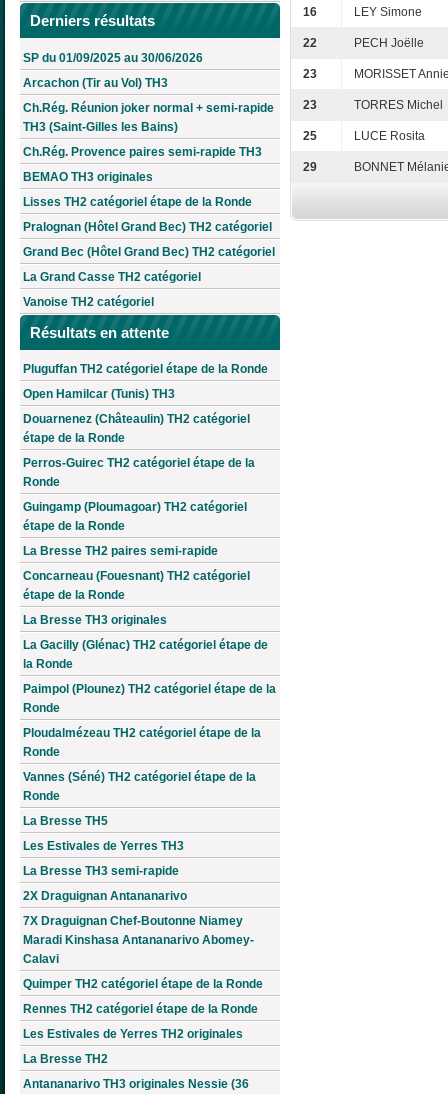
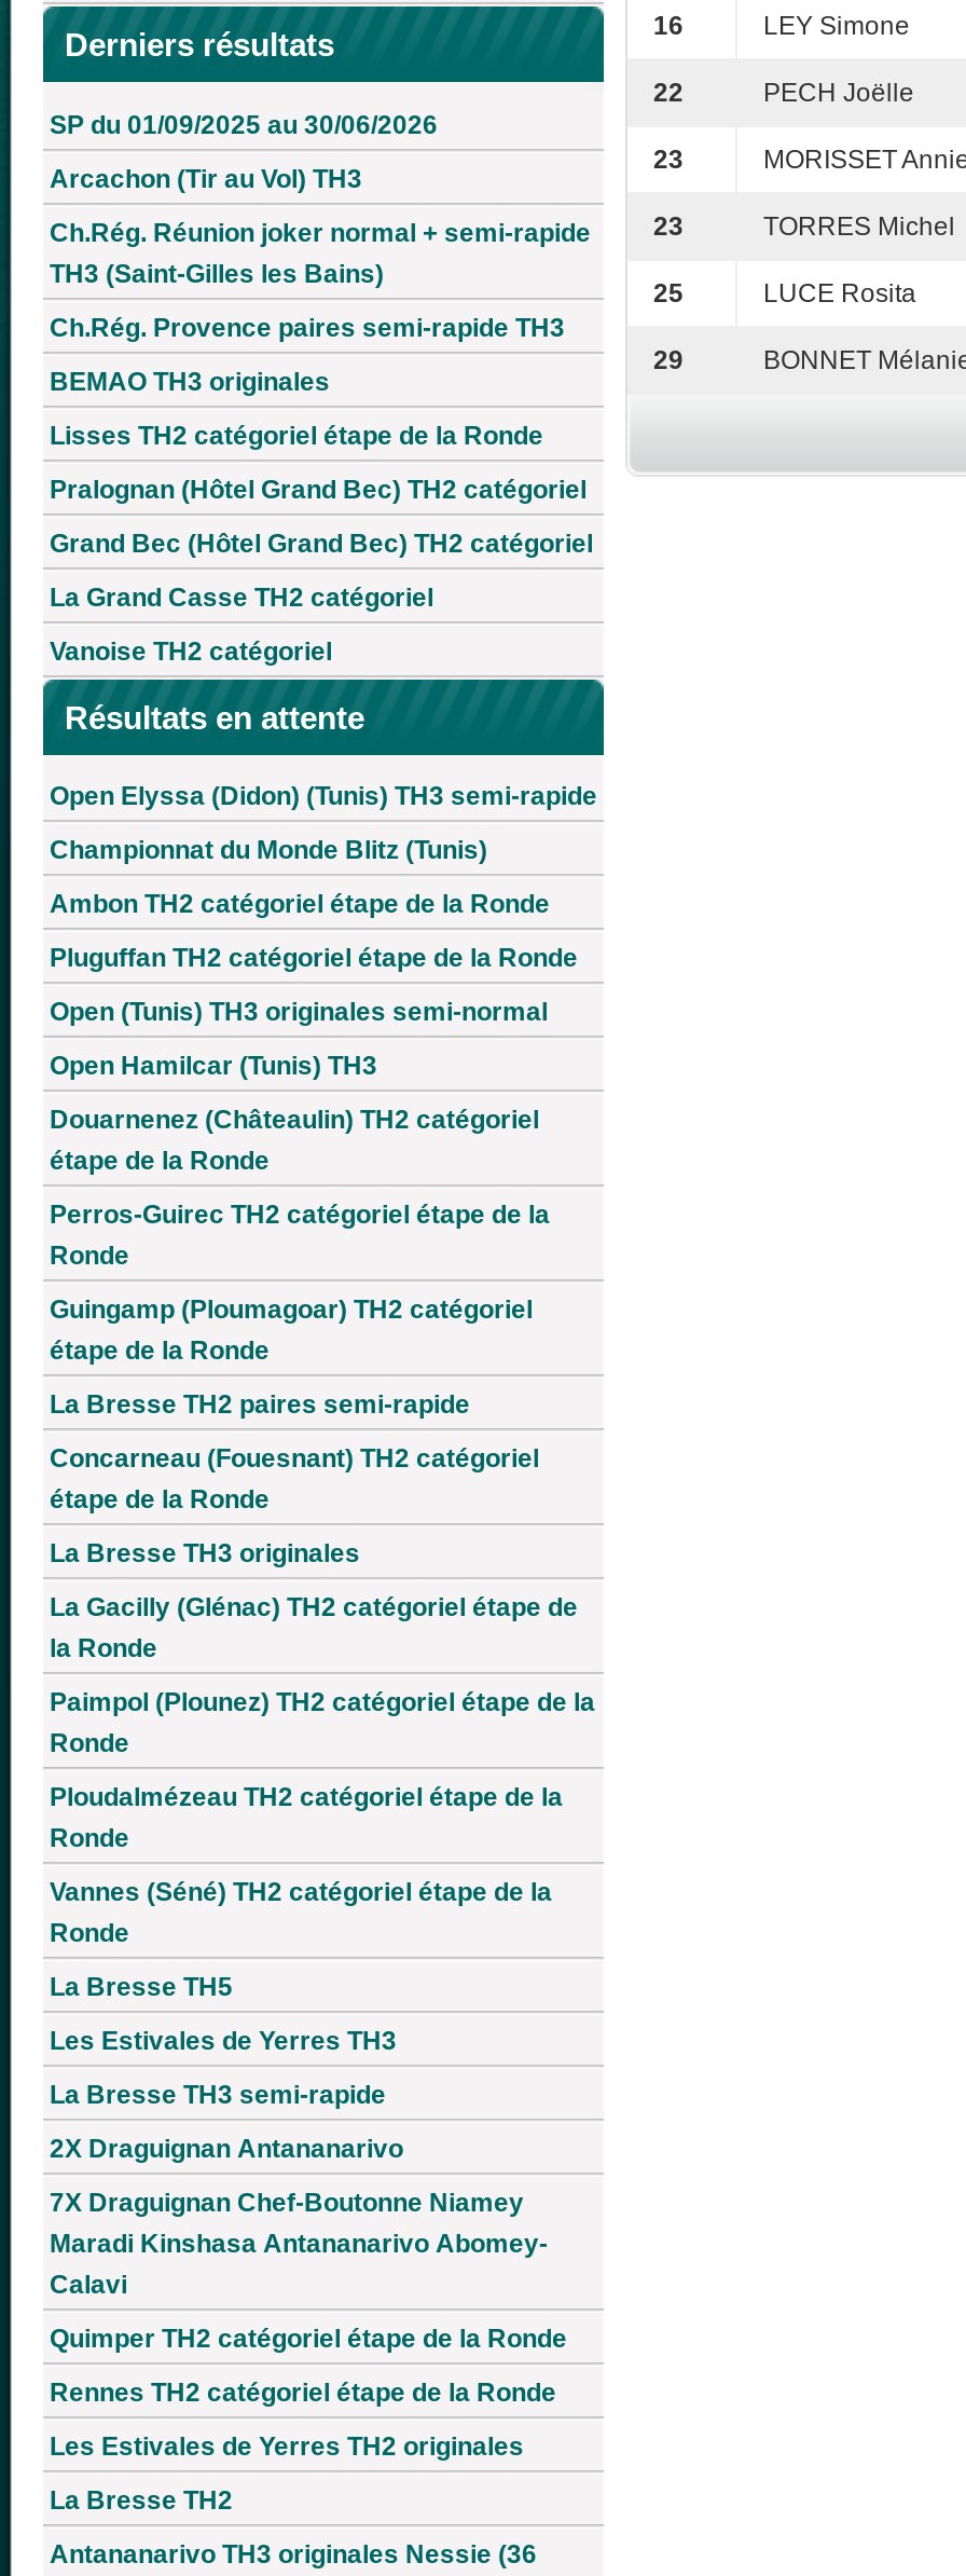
+ Open Elyssa (Didon) (Tunis) TH3 semi-rapide
+ Championnat du Monde Blitz (Tunis)
+ Ambon TH2 catégoriel étape de la Ronde

+ Open (Tunis) TH3 originales semi-normal
